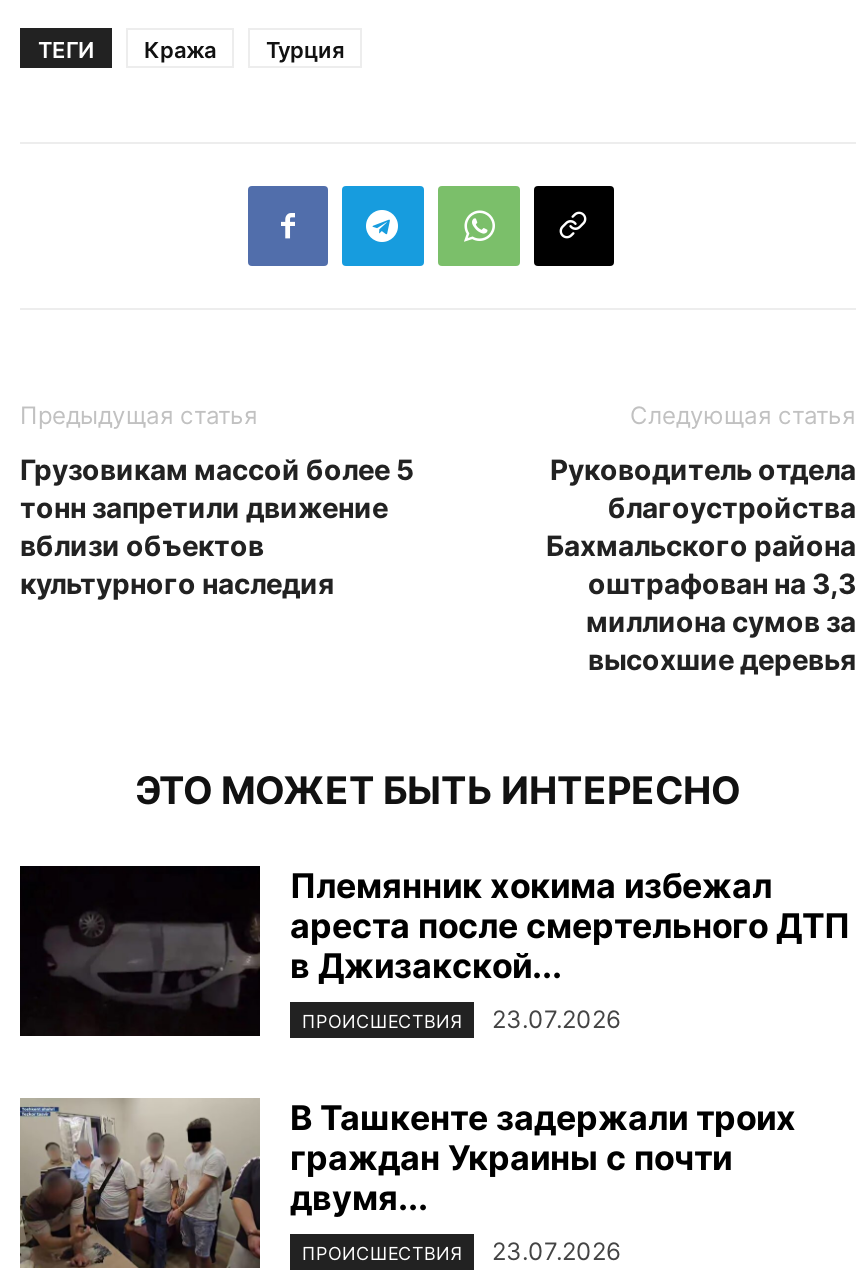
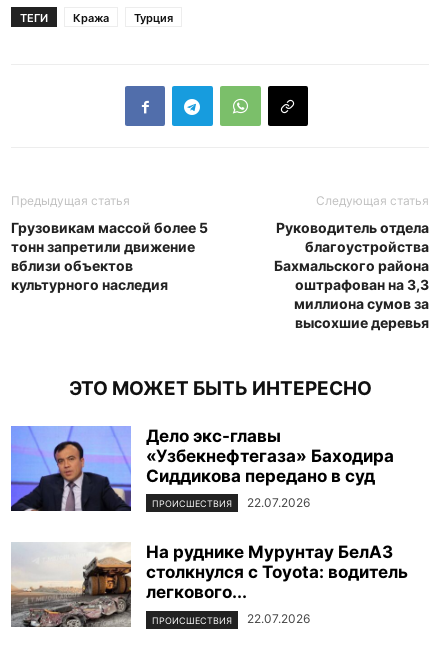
- [image]
- Племянник хокима избежал
- ареста после смертельного ДТП
- в Джизакской...
+ [image]
+ Дело экс-главы
+ «Узбекнефтегаза» Баходира
+ Сиддикова передано в суд

- ПРОИСШЕСТВИЯ 23.07.2026
+ ПРОИСШЕСТВИЯ 22.07.2026

- [image]
- В Ташкенте задержали троих
- граждан Украины с почти
- двумя...
+ [image]
+ На руднике Мурунтау БелАЗ
+ столкнулся с Toyota: водитель
+ легкового...

- ПРОИСШЕСТВИЯ 23.07.2026
+ ПРОИСШЕСТВИЯ 22.07.2026
